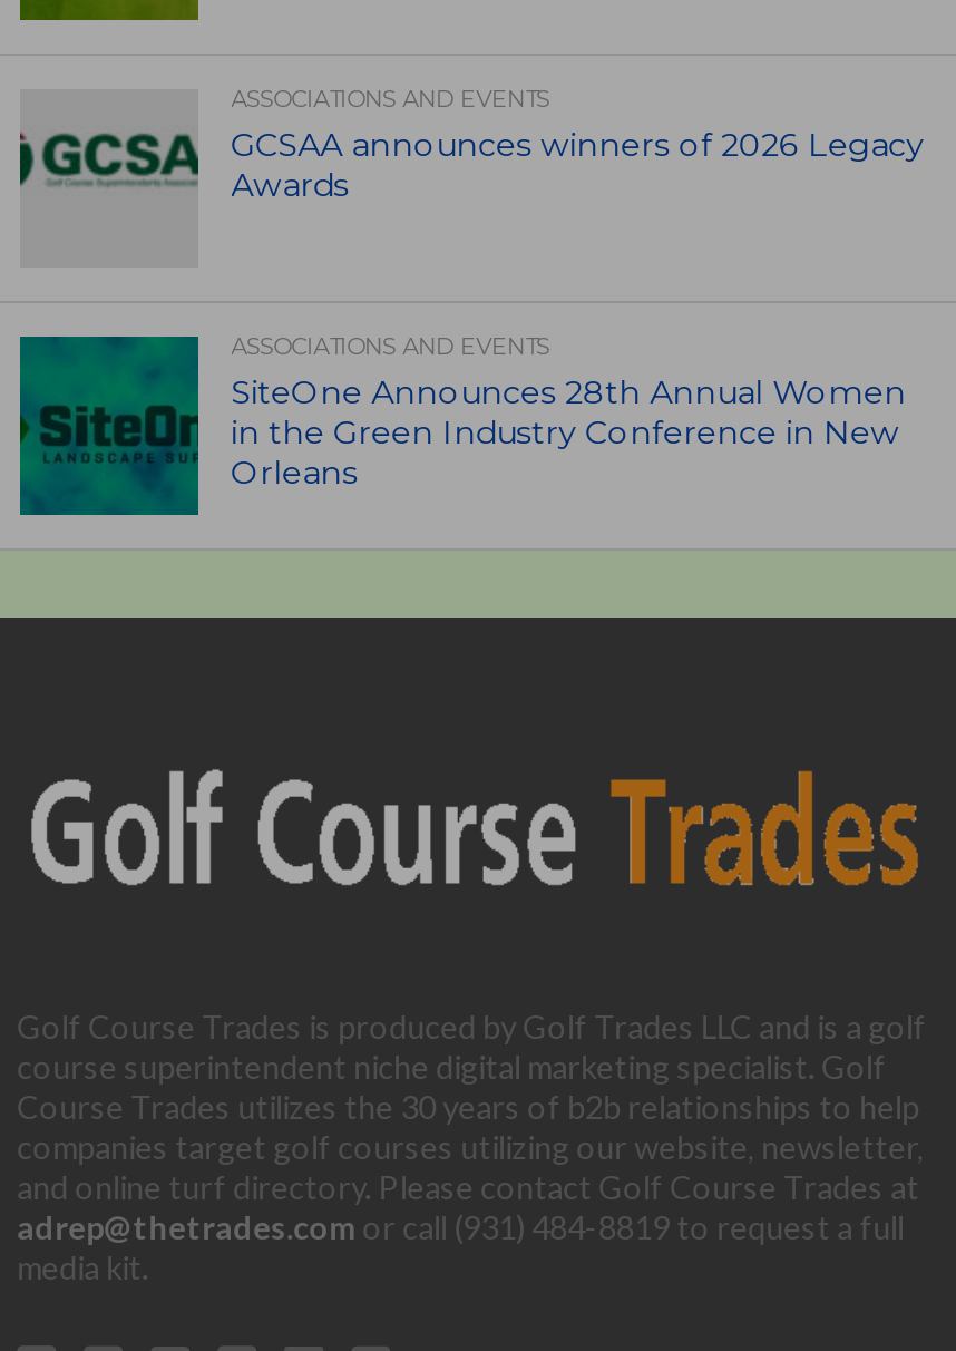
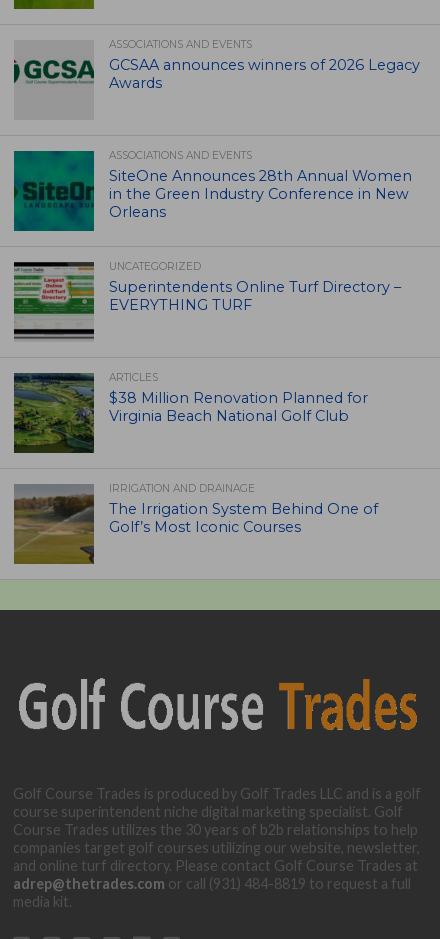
+ [image]
+ UNCATEGORIZED
+ Superintendents Online Turf Directory –
+ EVERYTHING TURF

+ [image]
+ ARTICLES
+ $38 Million Renovation Planned for
+ Virginia Beach National Golf Club

+ [image]
+ IRRIGATION AND DRAINAGE
+ The Irrigation System Behind One of
+ Golf’s Most Iconic Courses
